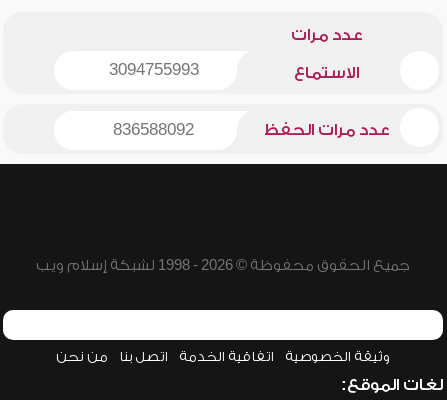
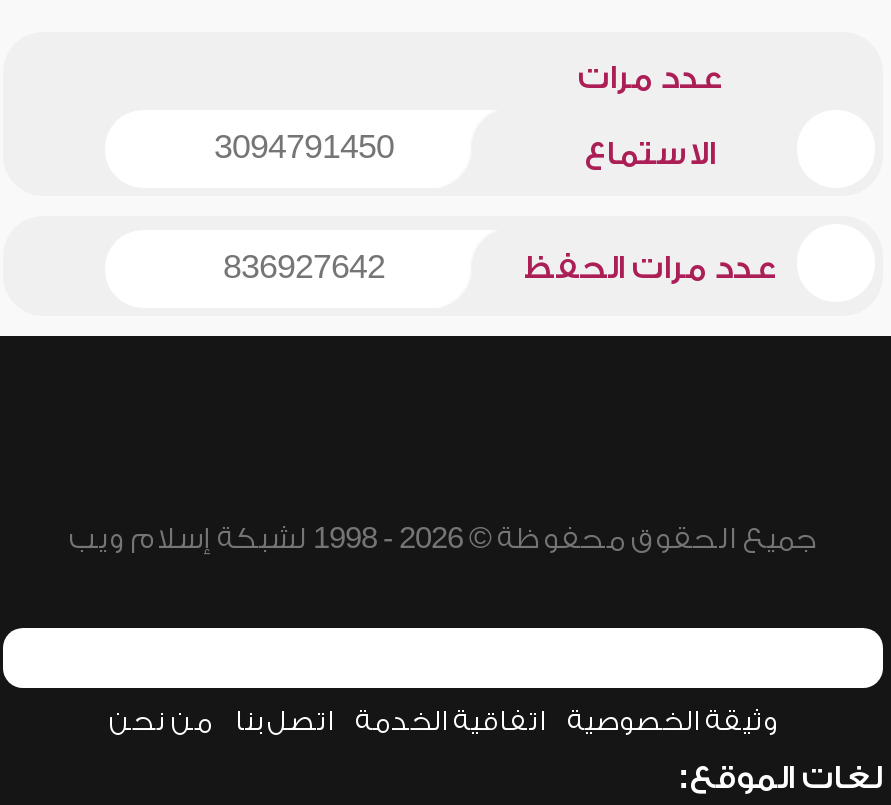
- 3094755993
+ 3094791450

- 836588092
+ 836927642
